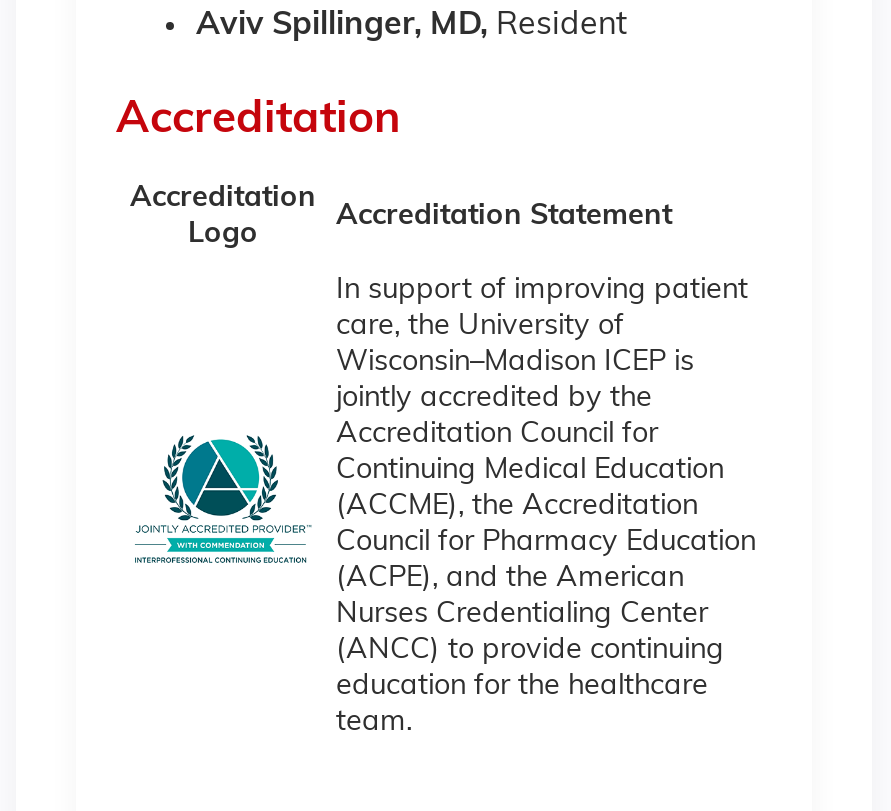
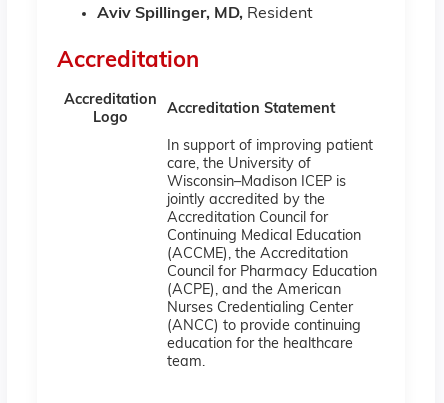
- [image]
